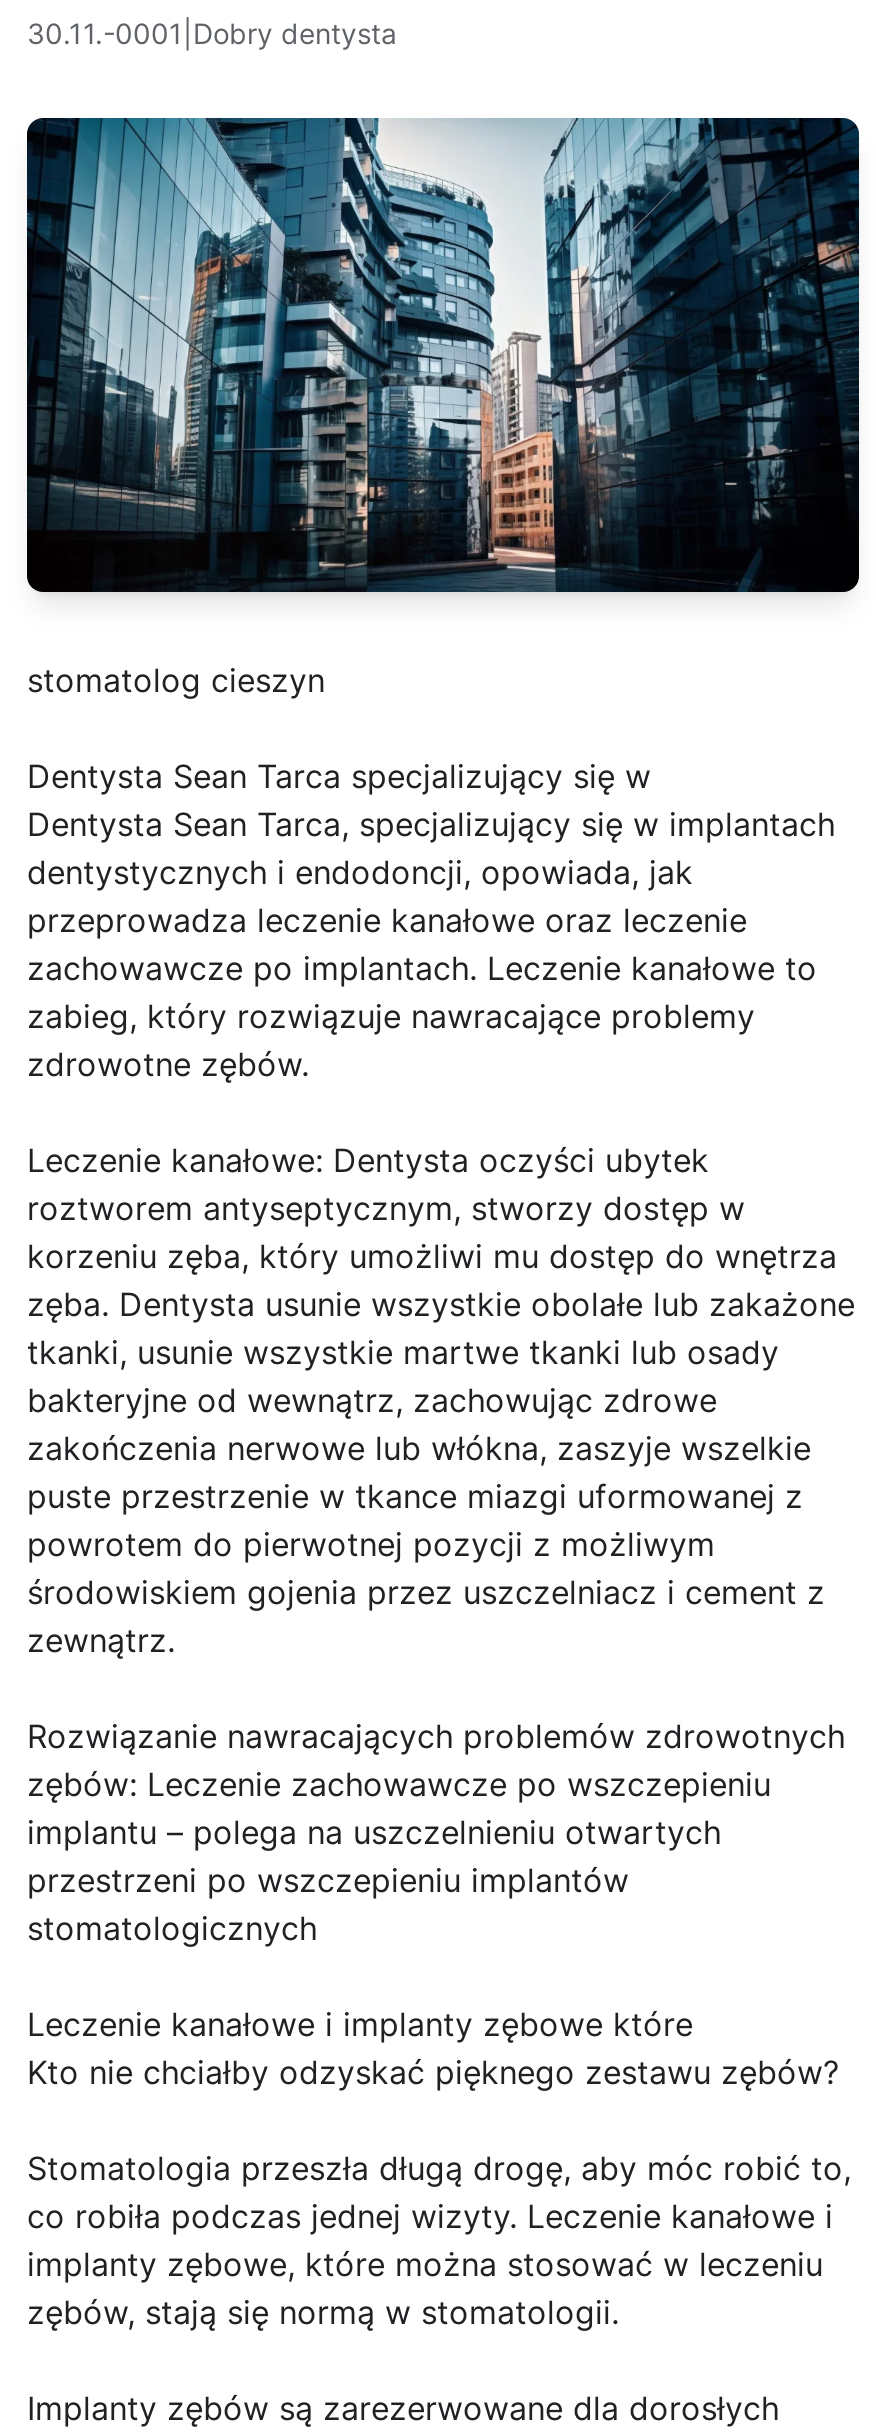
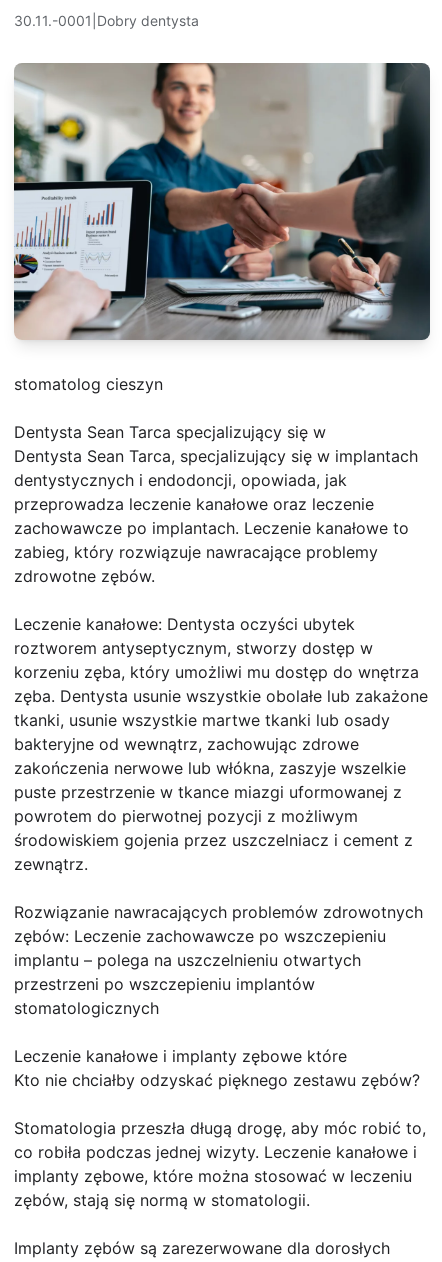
- [image]
+ [image]
